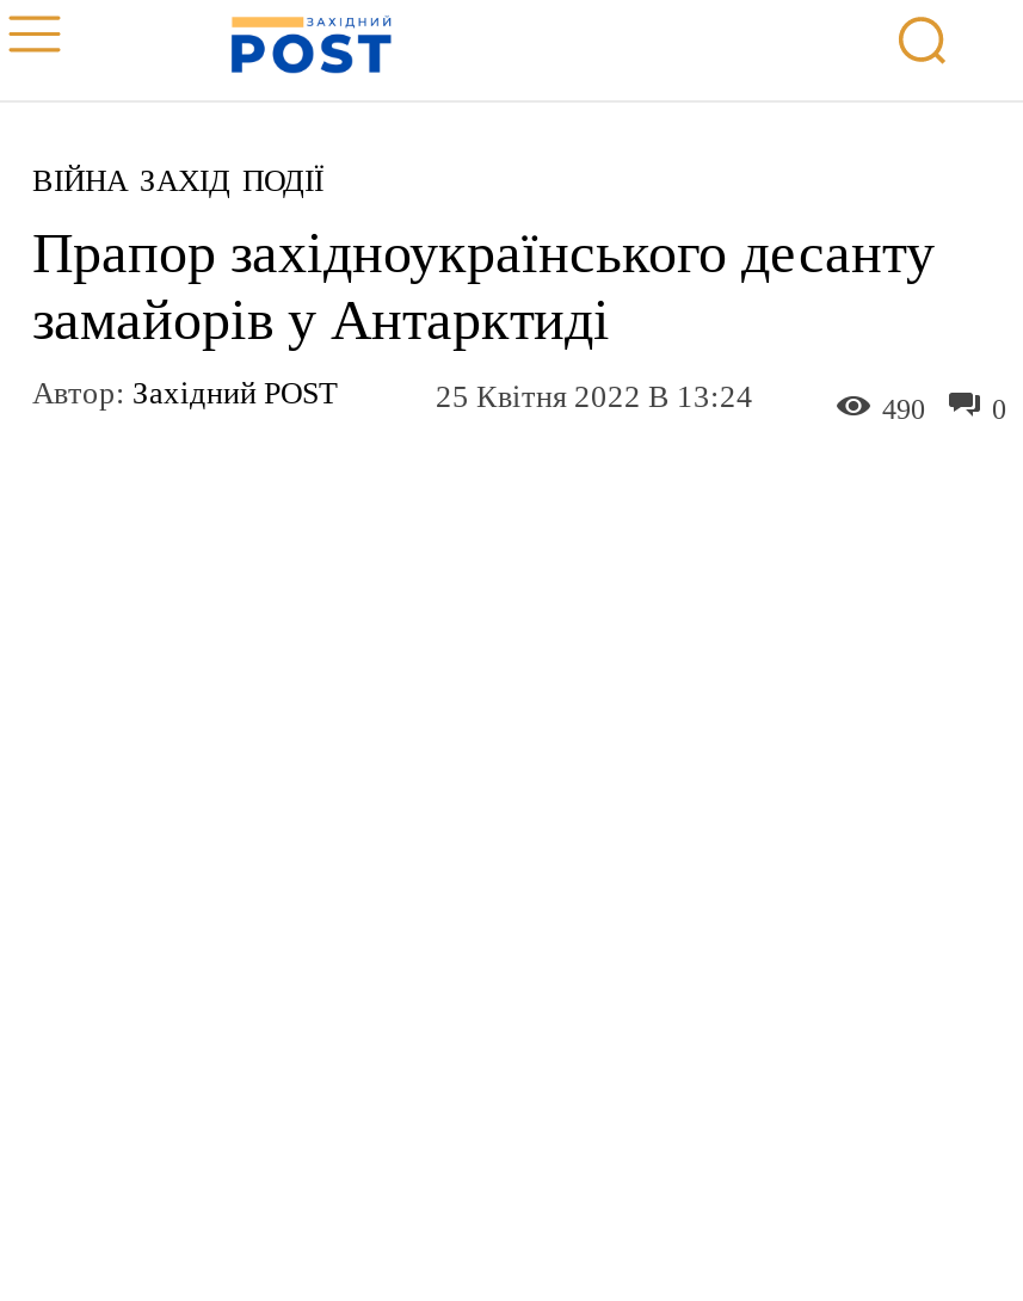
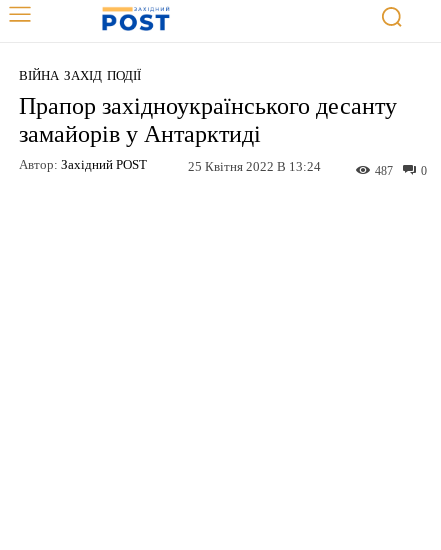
- 490 0
+ 487 0
